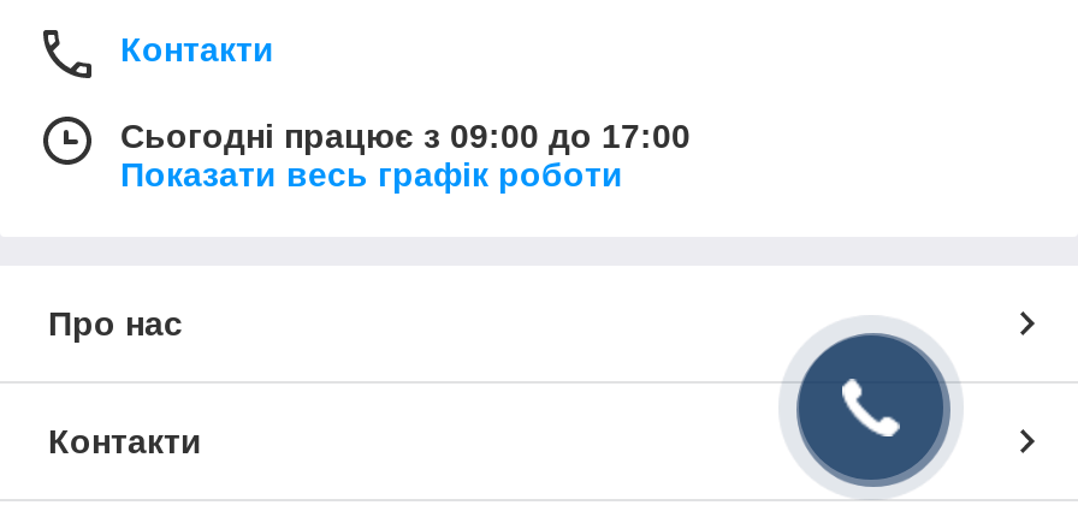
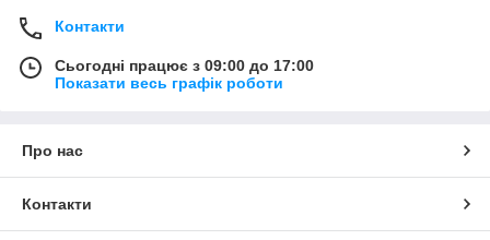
- [image]
